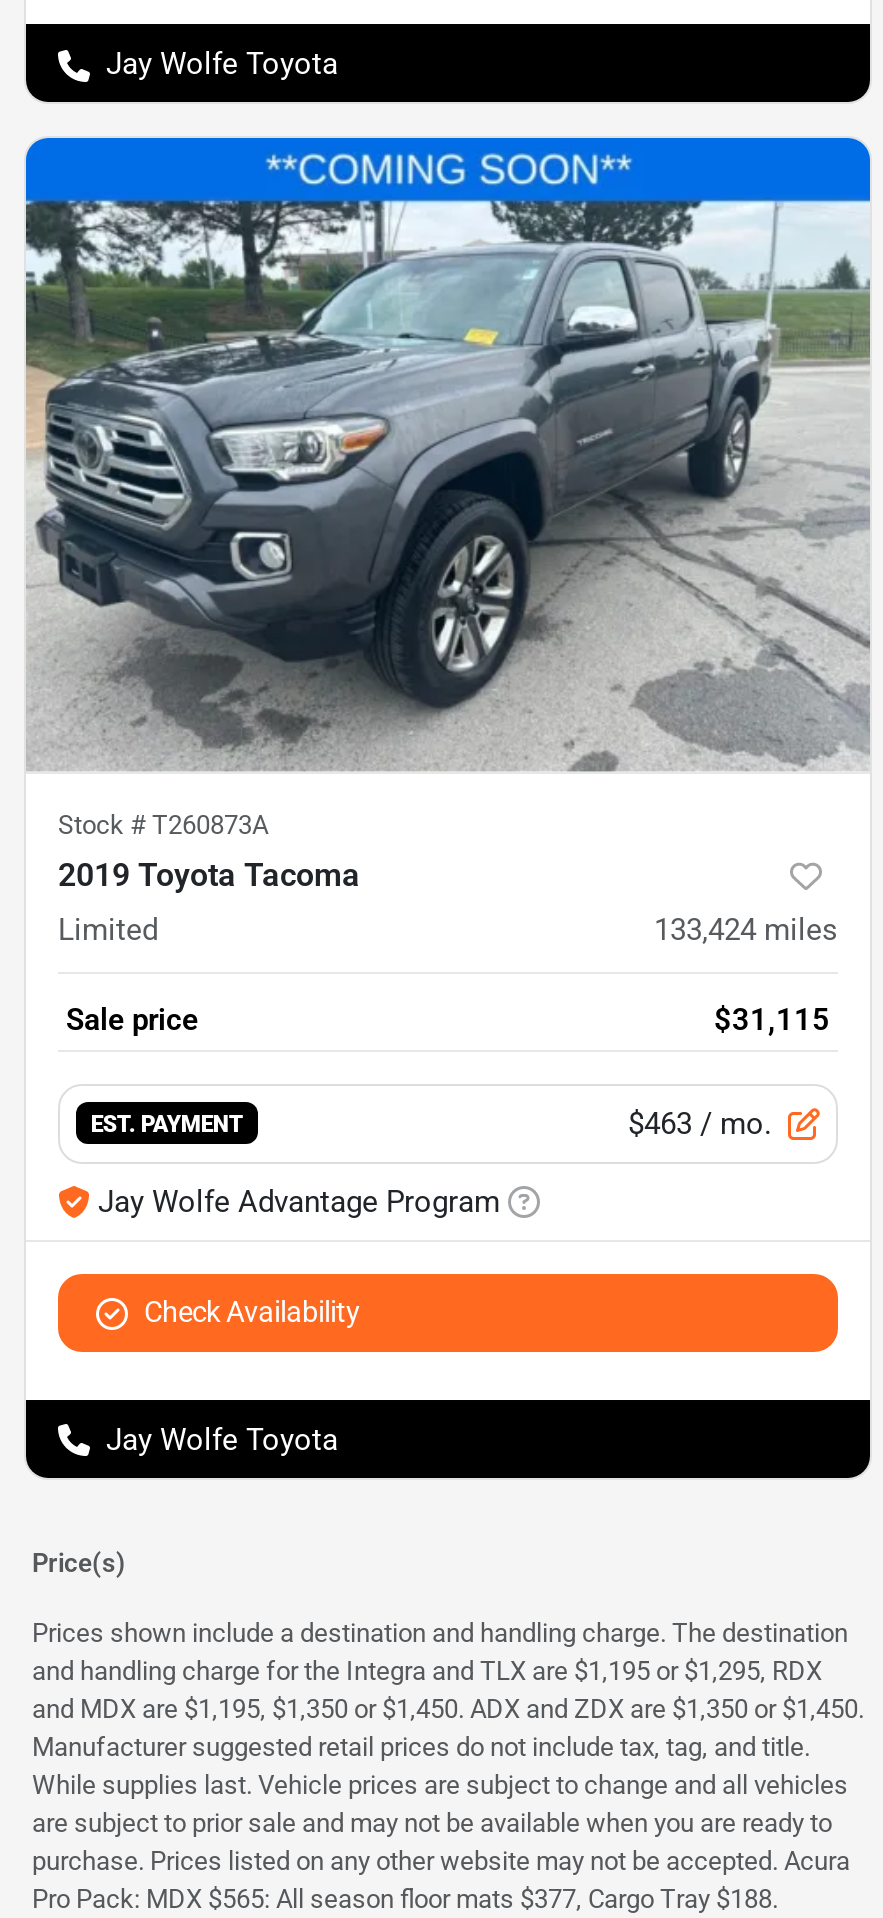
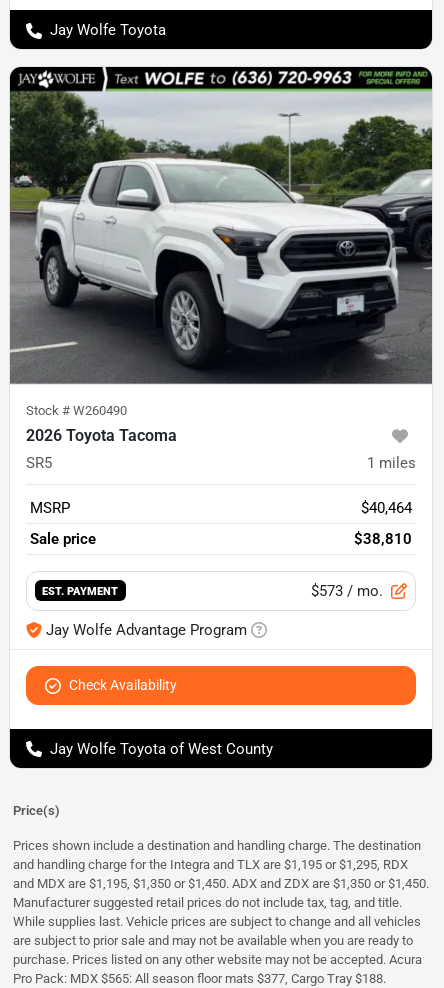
- [image]
- Stock #T260873A
- 2019 Toyota Tacoma
- Limited
- 133,424 miles
+ [image]
+ Stock #W260490
+ 2026 Toyota Tacoma
+ SR5
+ 1 miles
+ MSRP
+ $40,464

- $31,115
+ $38,810

- $463 / mo.
+ $573 / mo.

- Jay Wolfe Toyota
+ Jay Wolfe Toyota of West County
